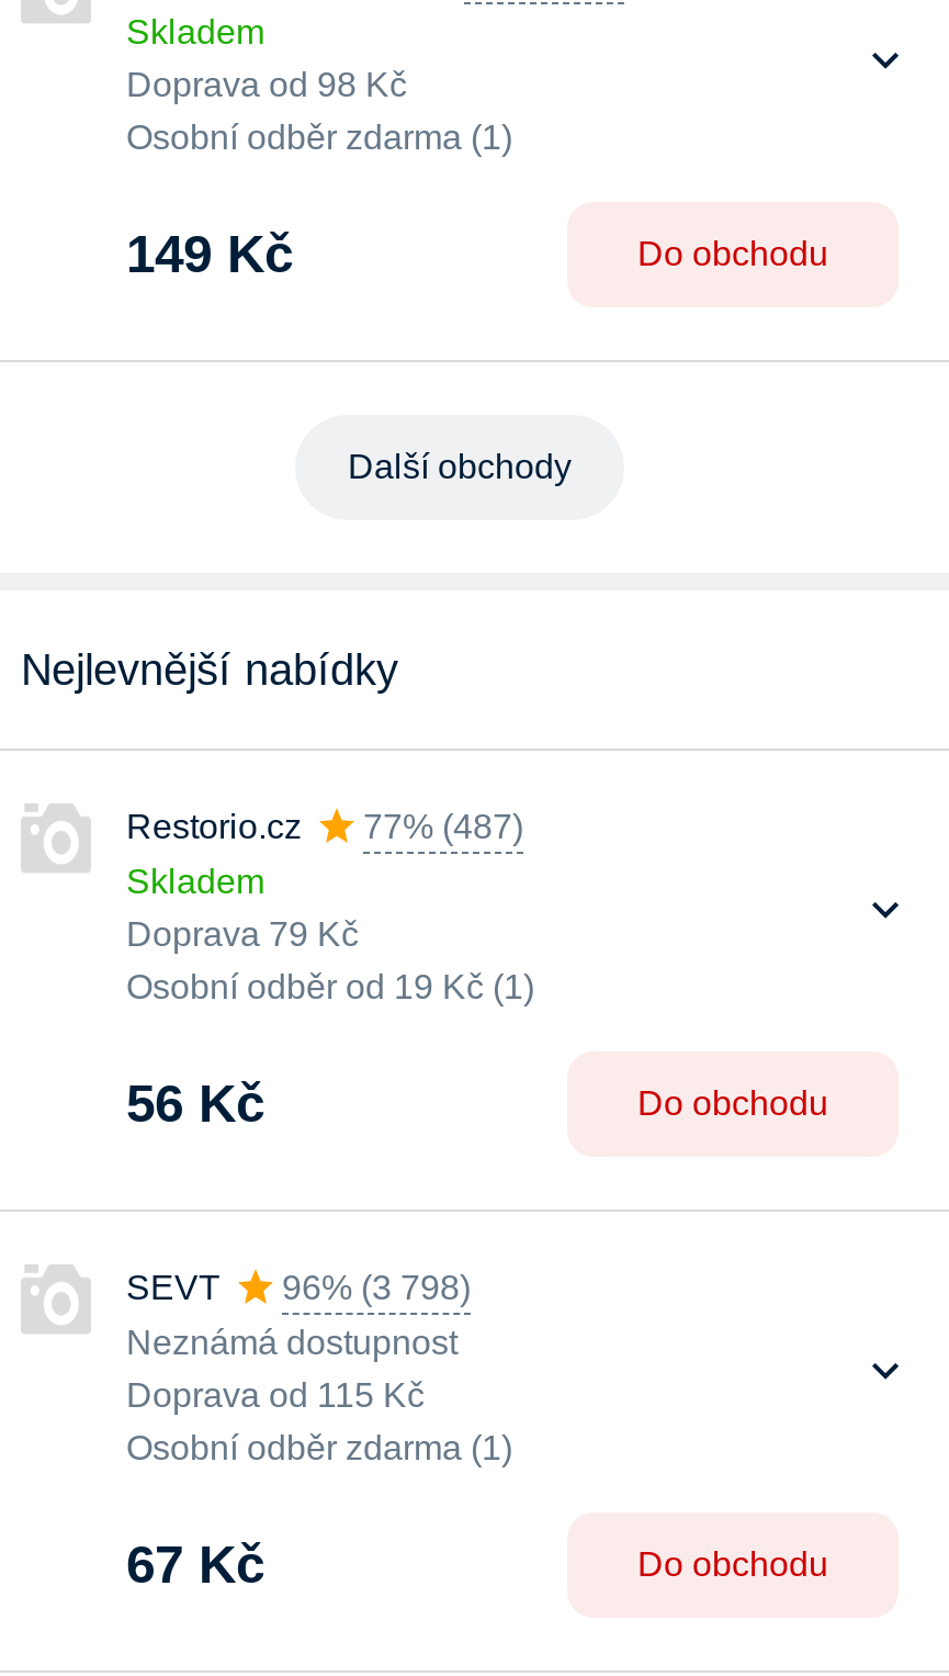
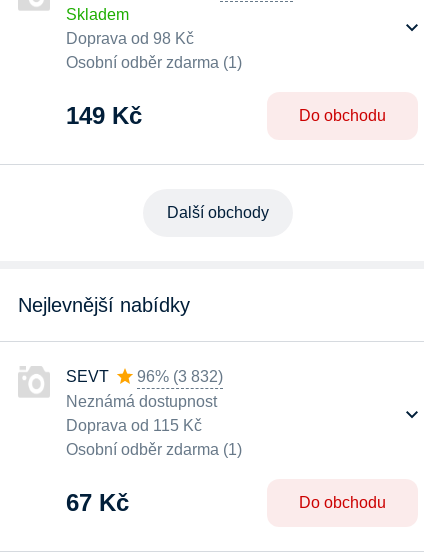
- Restorio.cz
- 77% (487)
- Skladem
- Doprava 79 Kč
- Osobní odběr od 19 Kč (1)
- 56 Kč
- Do obchodu

- SEVT 96% (3 798)
+ SEVT 96% (3 832)
